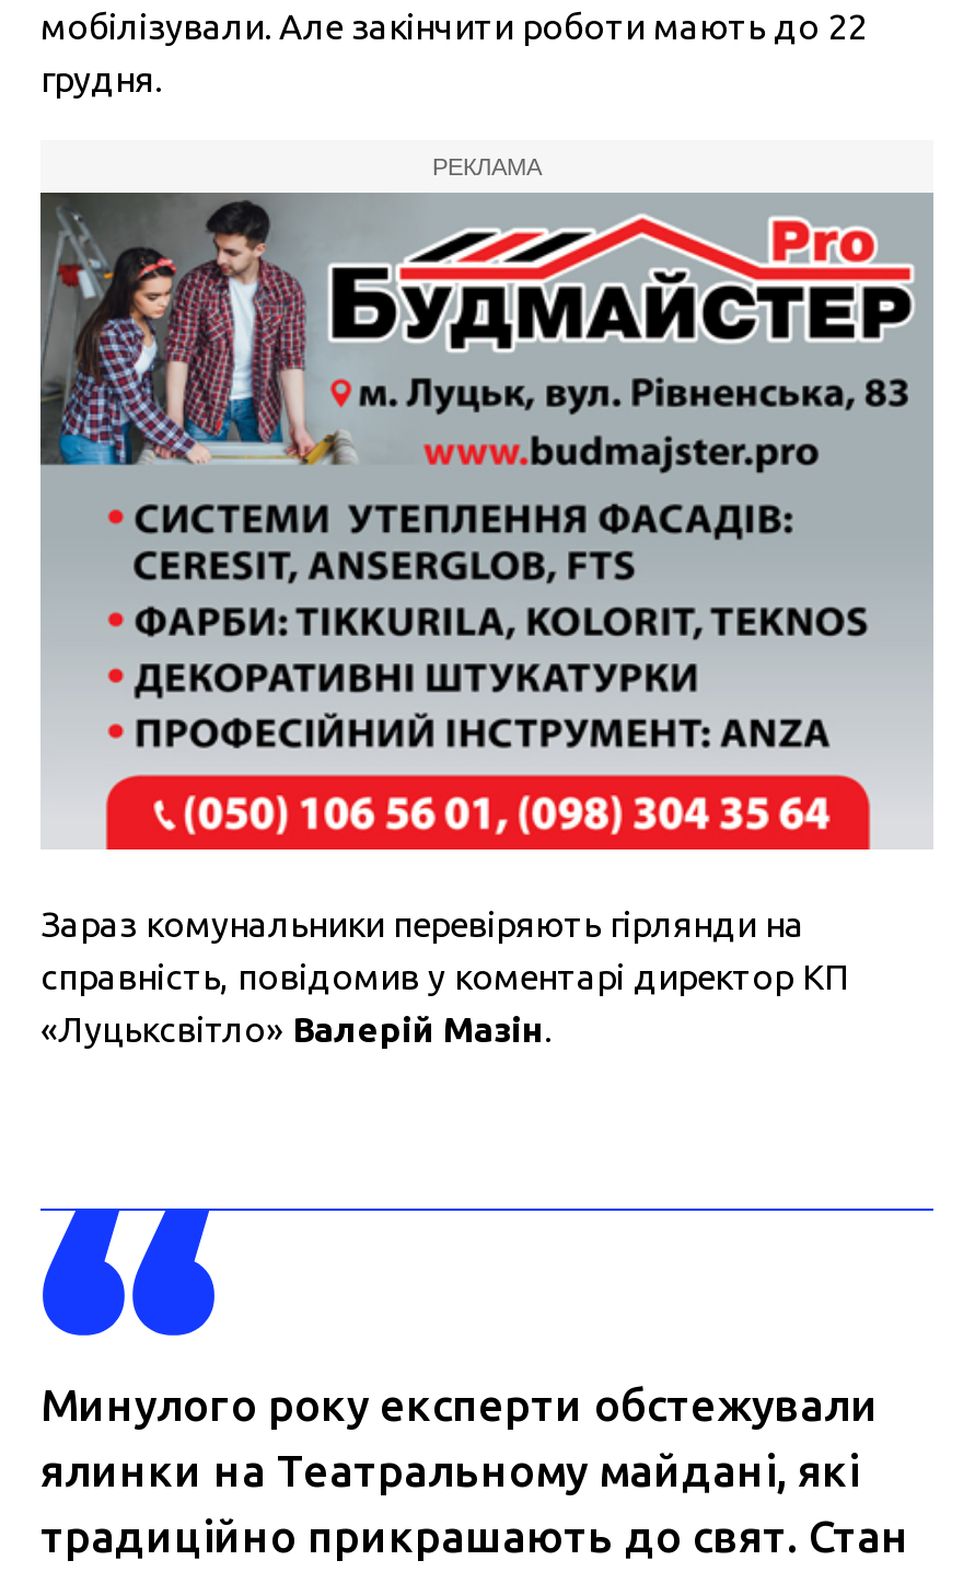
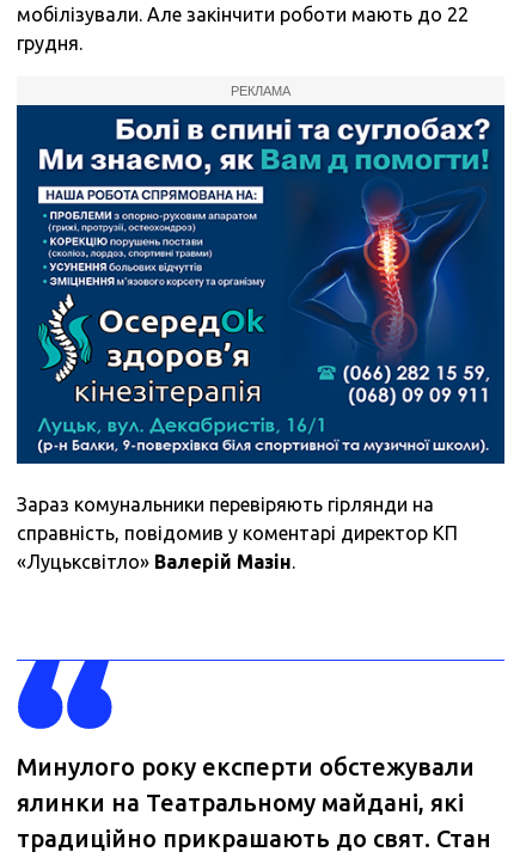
- [image]
+ [image]
